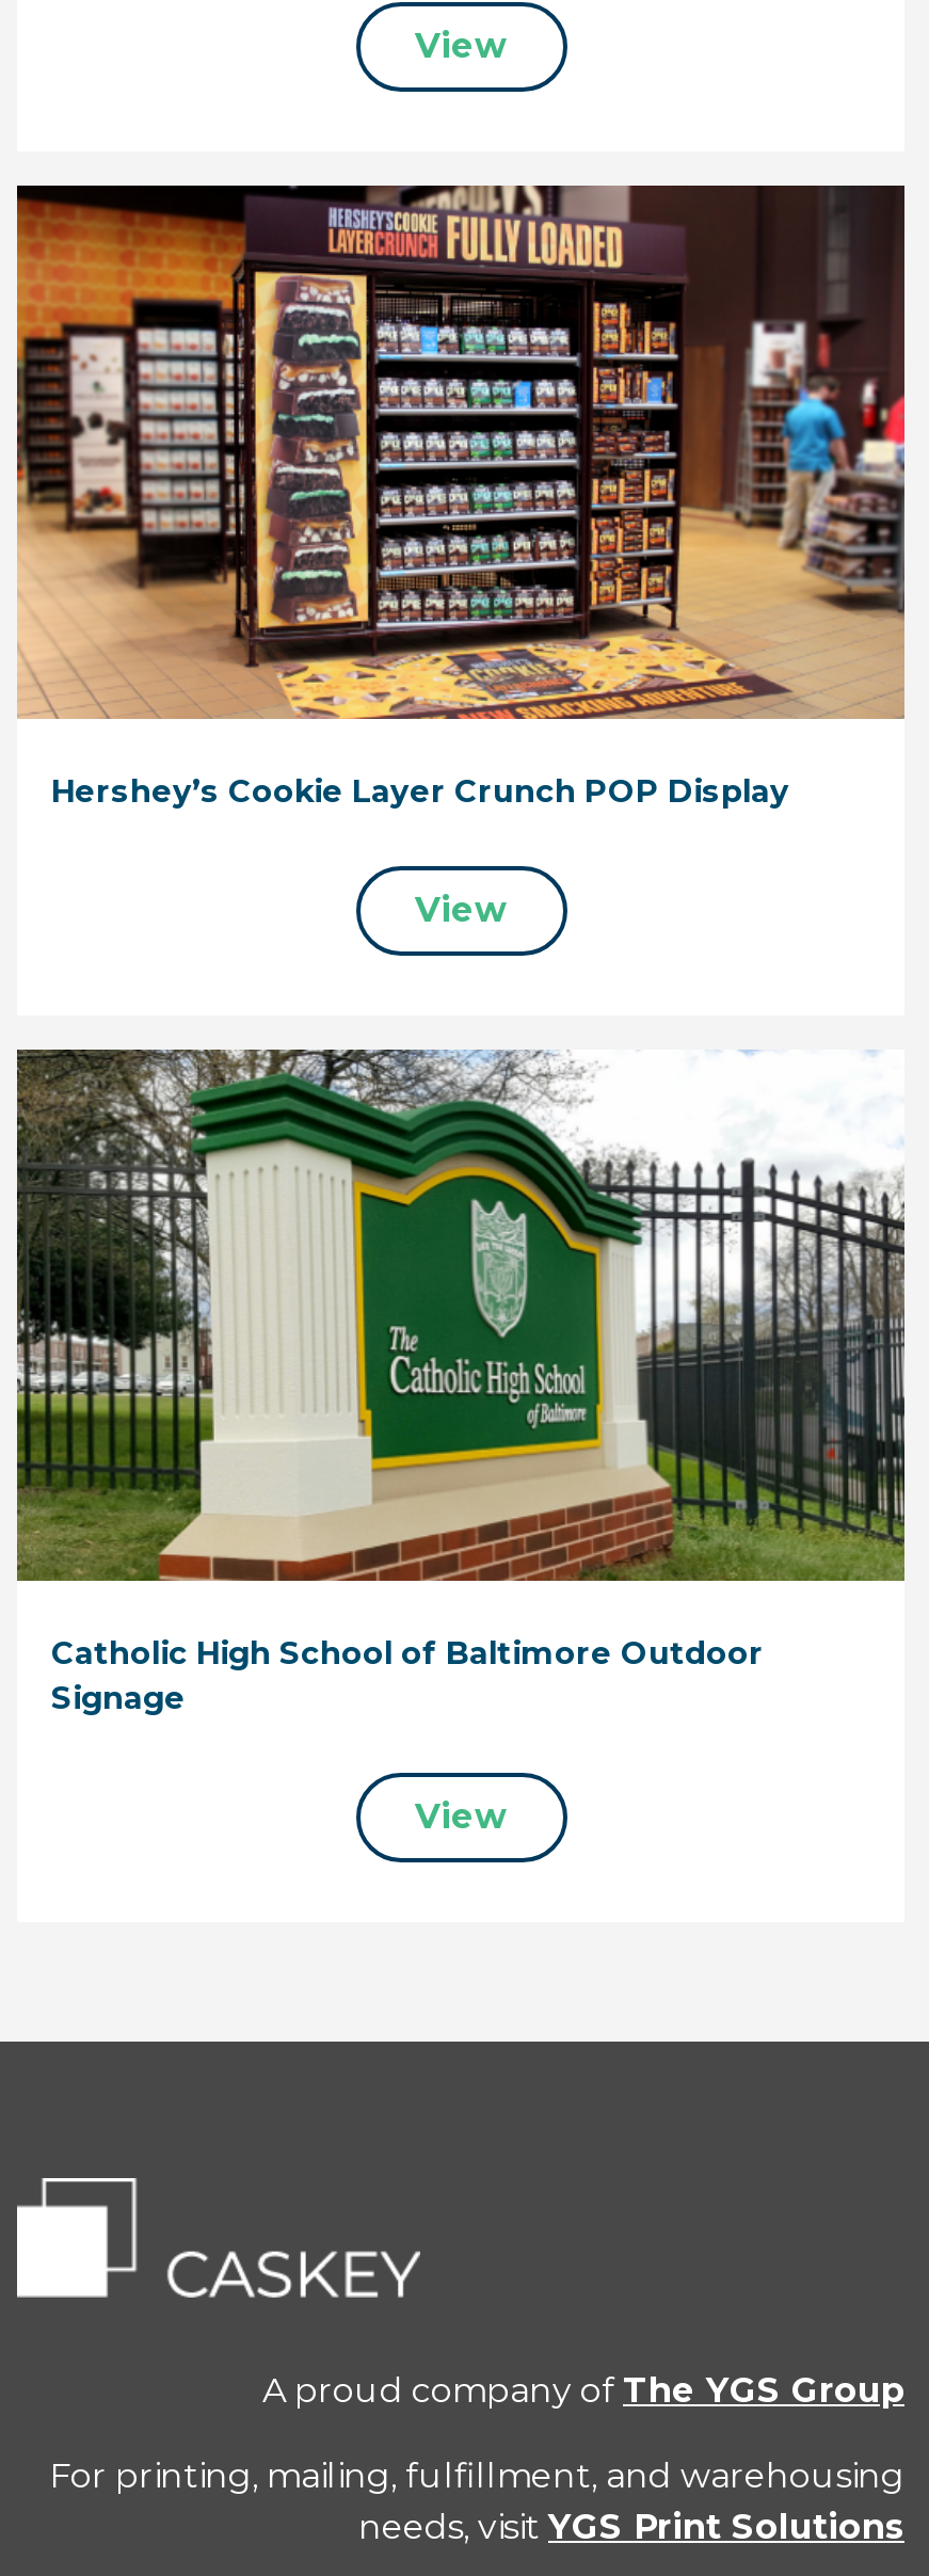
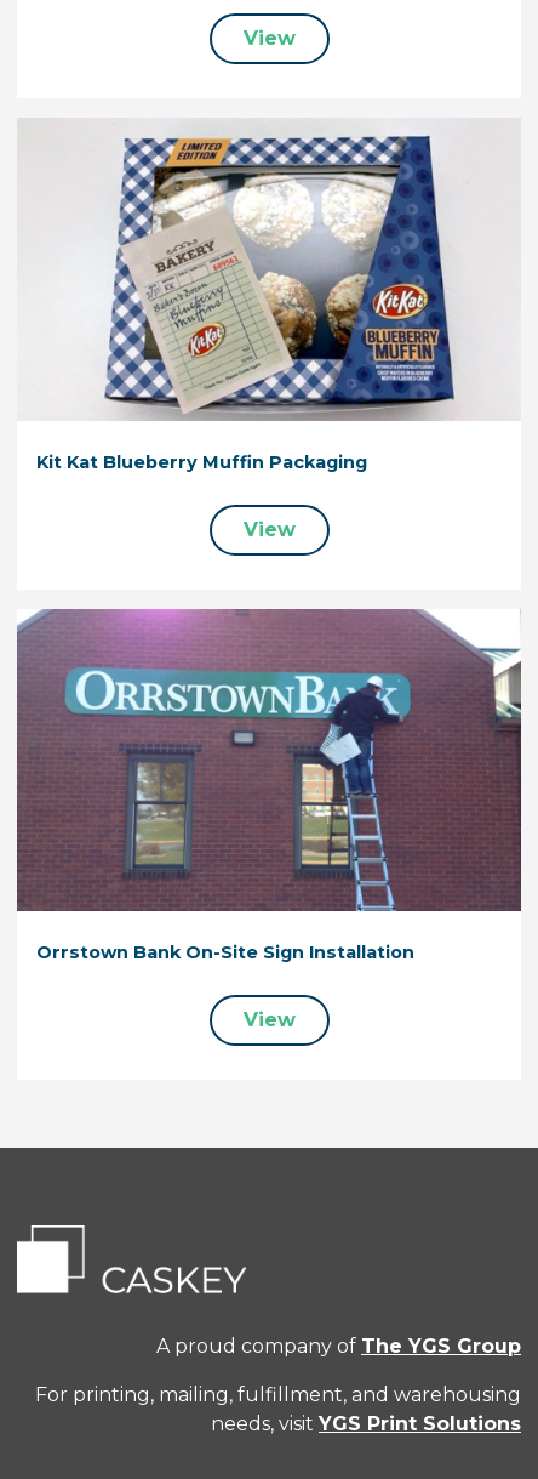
- [image]
- Hershey’s Cookie Layer Crunch POP Display
+ [image]
+ Kit Kat Blueberry Muffin Packaging

- [image]
- Catholic High School of Baltimore Outdoor
- Signage
+ [image]
+ Orrstown Bank On-Site Sign Installation
